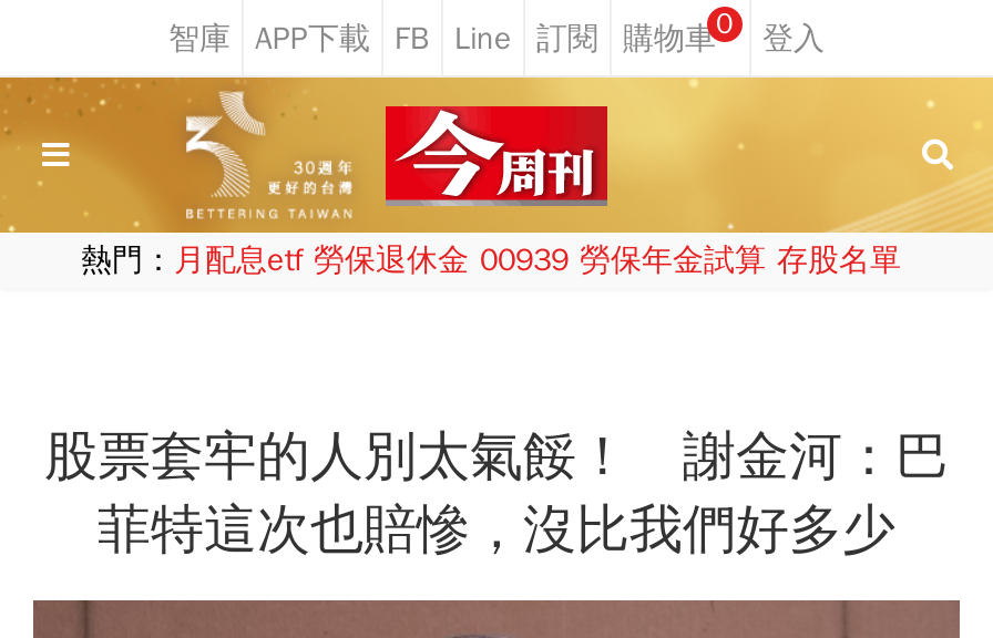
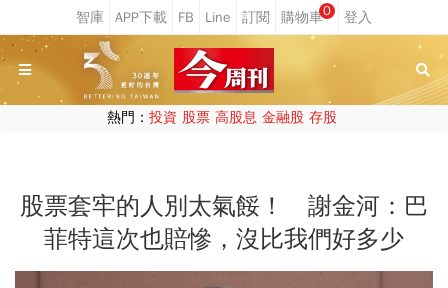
- 熱門：月配息etf 勞保退休金 00939 勞保年金試算 存股名單
+ 熱門：投資 股票 高股息 金融股 存股
